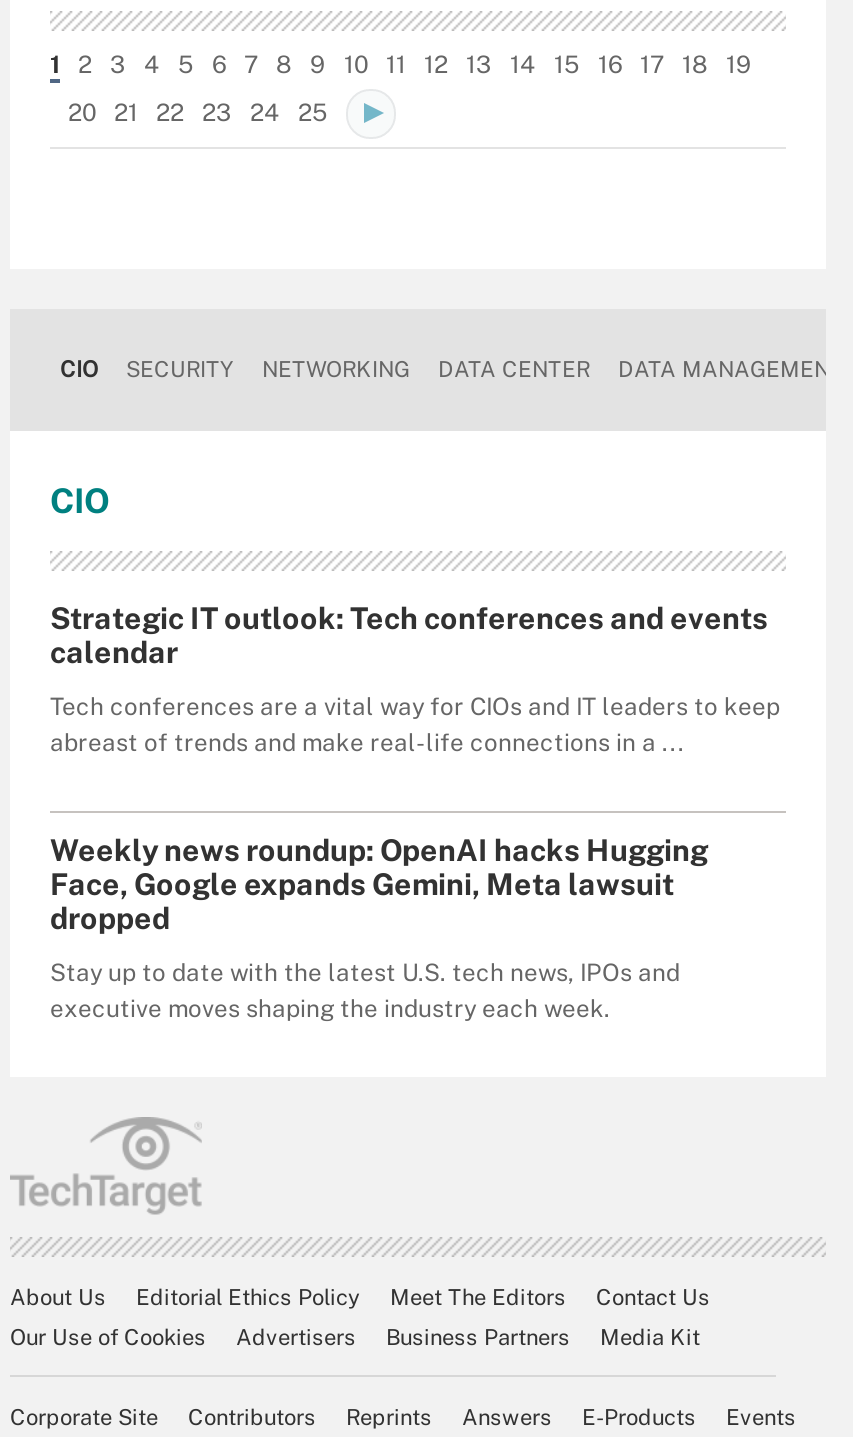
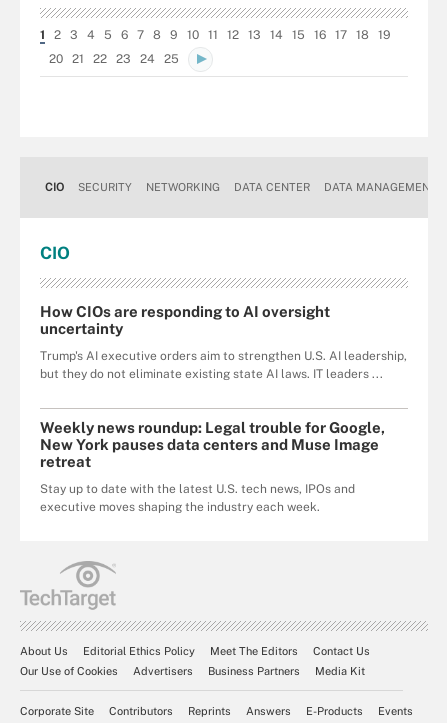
- Strategic IT outlook: Tech conferences and events
- calendar
+ How CIOs are responding to AI oversight
+ uncertainty

- Tech conferences are a vital way for CIOs and IT leaders to keep
- abreast of trends and make real-life connections in a ...
+ Trump's AI executive orders aim to strengthen U.S. AI leadership,
+ but they do not eliminate existing state AI laws. IT leaders ...

- Weekly news roundup: OpenAI hacks Hugging
- Face, Google expands Gemini, Meta lawsuit
- dropped
+ Weekly news roundup: Legal trouble for Google,
+ New York pauses data centers and Muse Image
+ retreat
